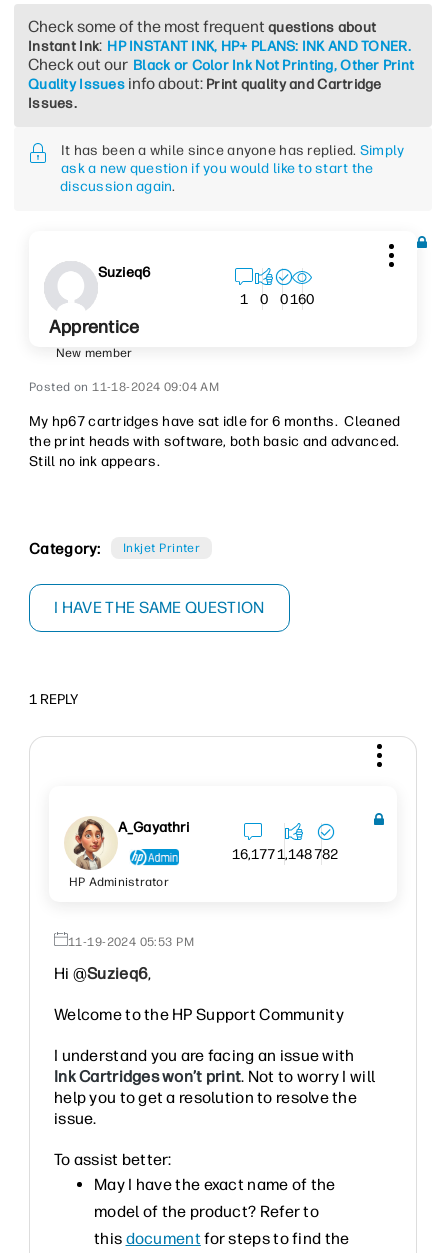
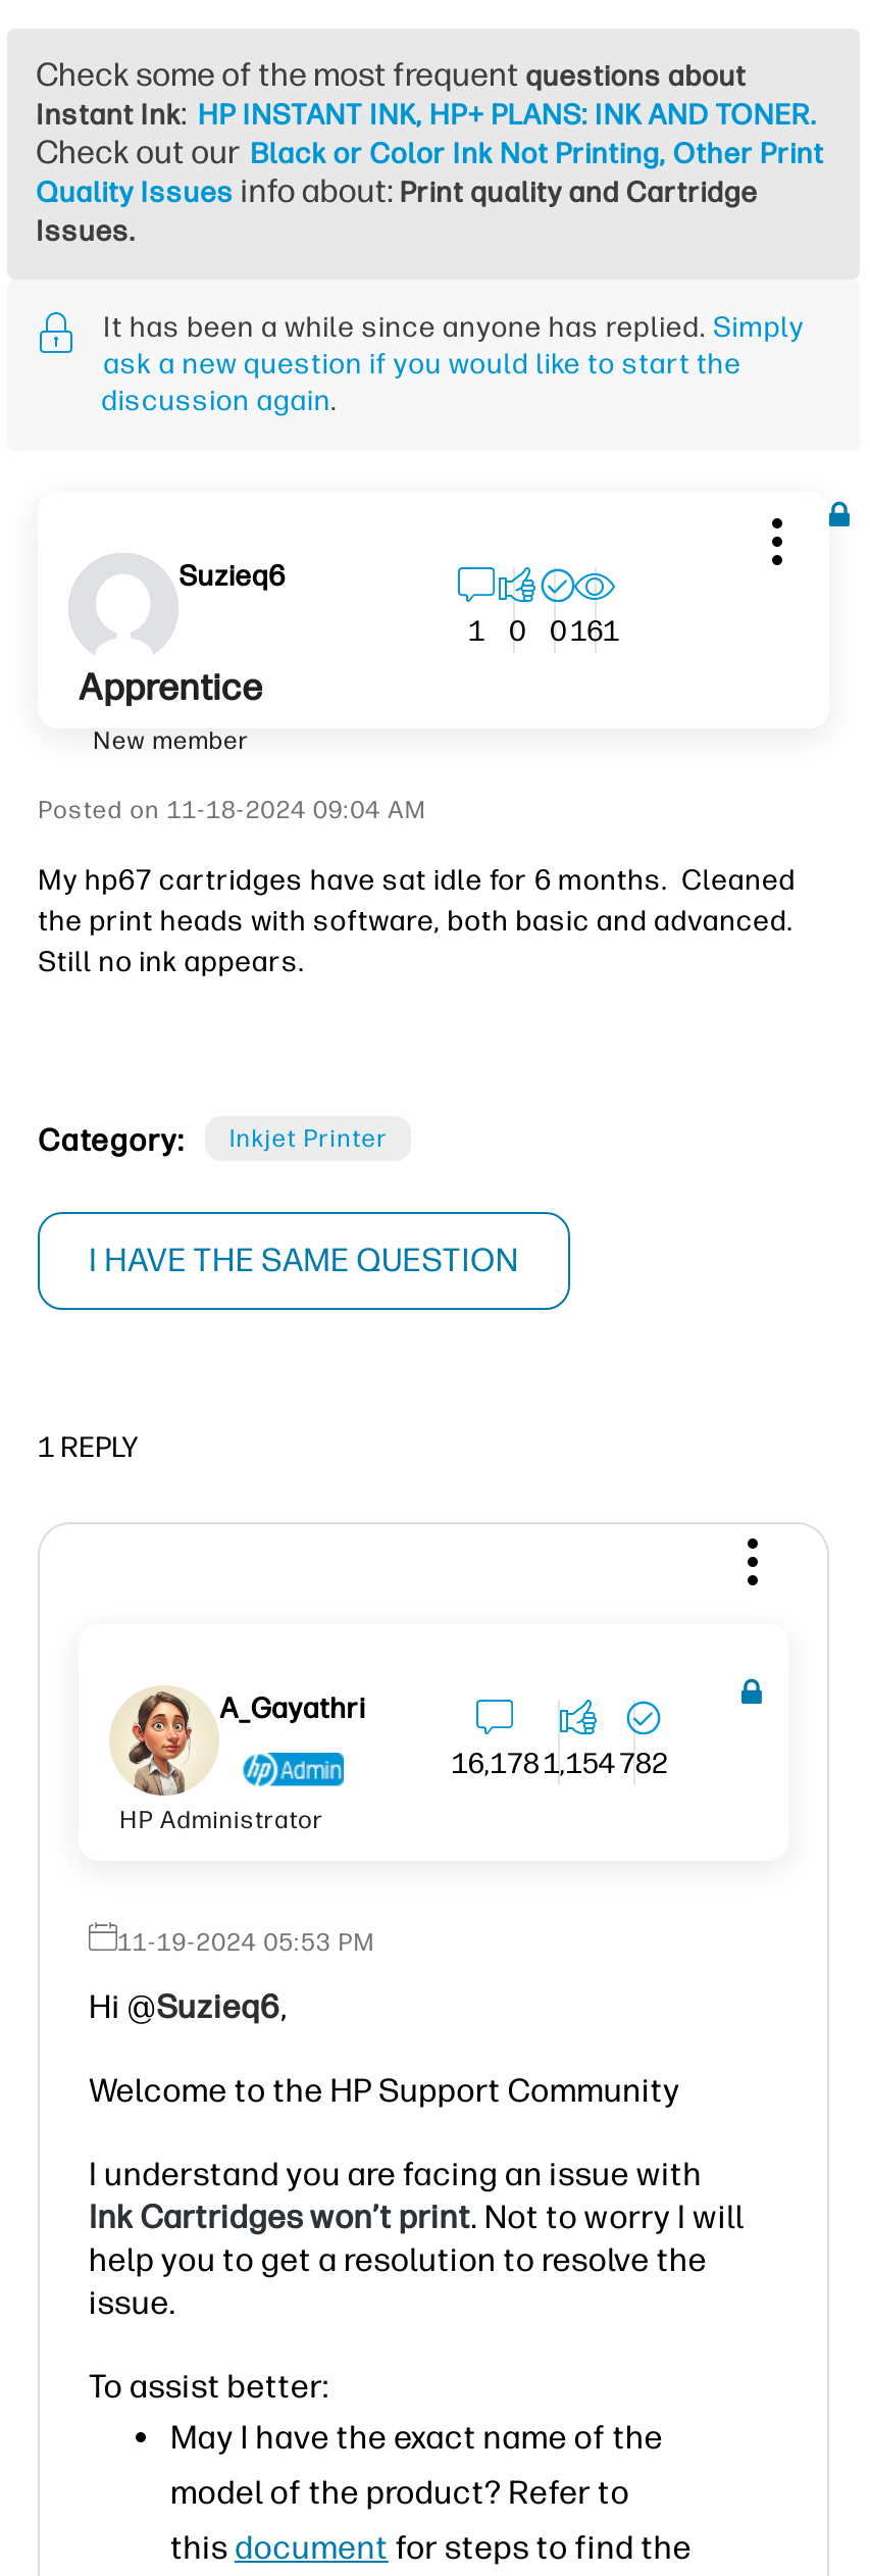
- 1 0 0 160
+ 1 0 0 161

- 16,177 1,148 782
+ 16,178 1,154 782
